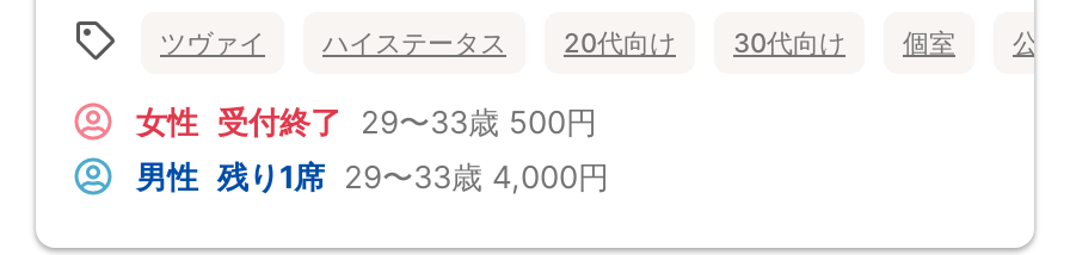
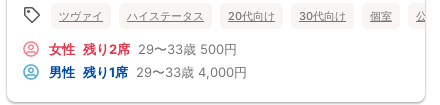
- 女性 受付終了 29〜33歳 500円
+ 女性 残り2席 29〜33歳 500円
